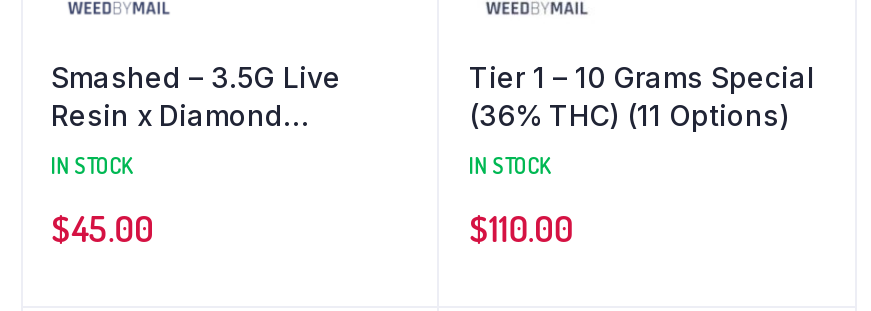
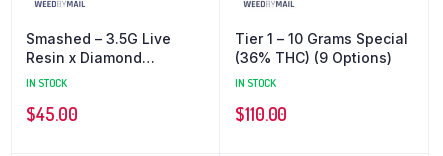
- (36% THC) (11 Options)
+ (36% THC) (9 Options)
